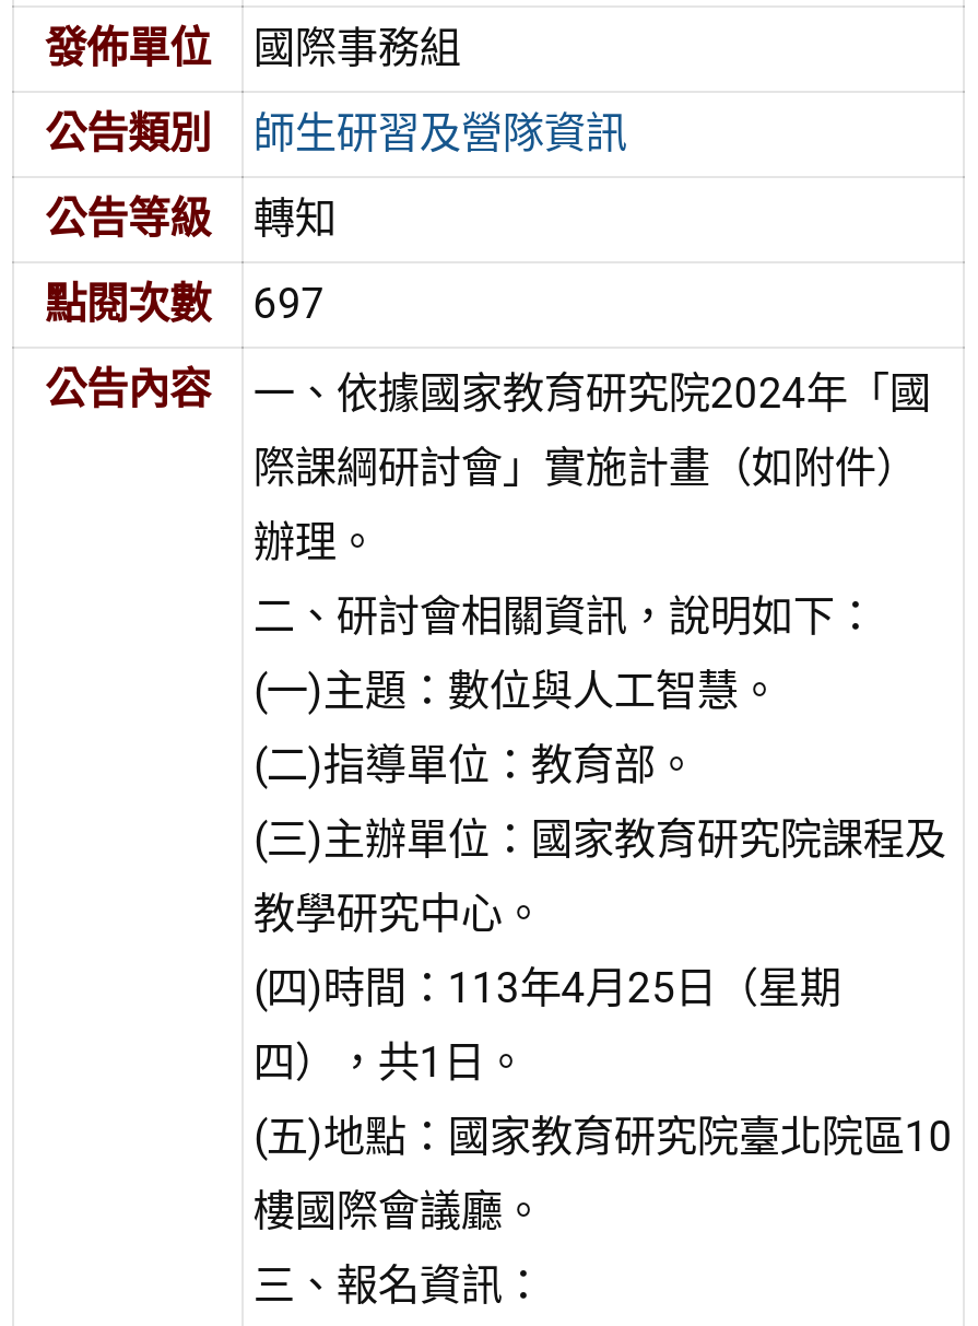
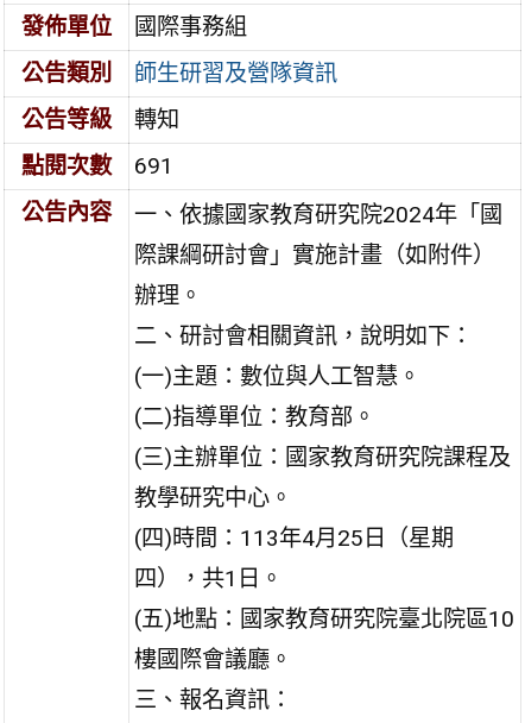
- 點閱次數 697
+ 點閱次數 691
